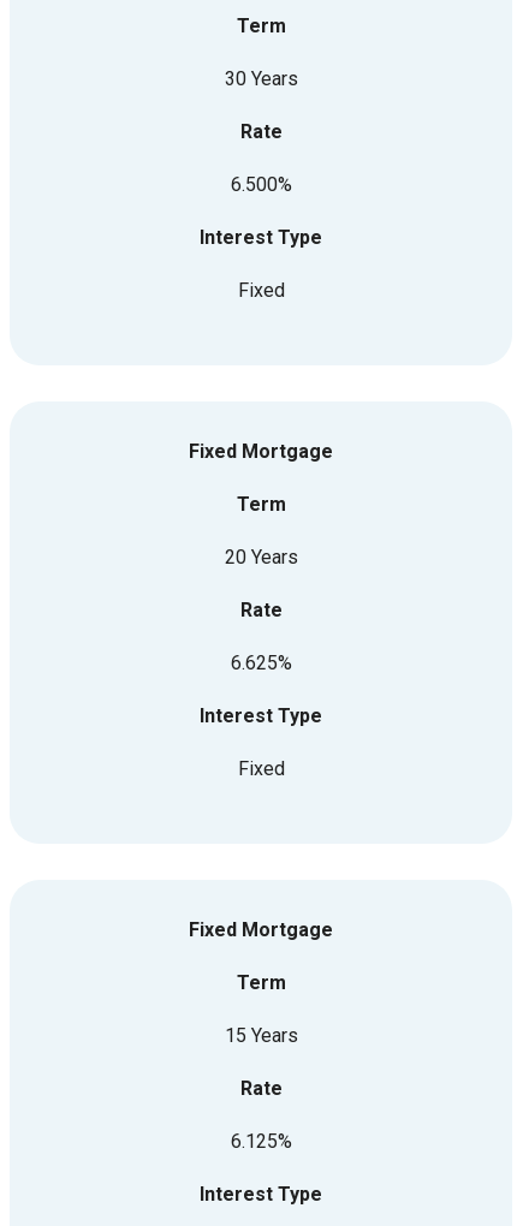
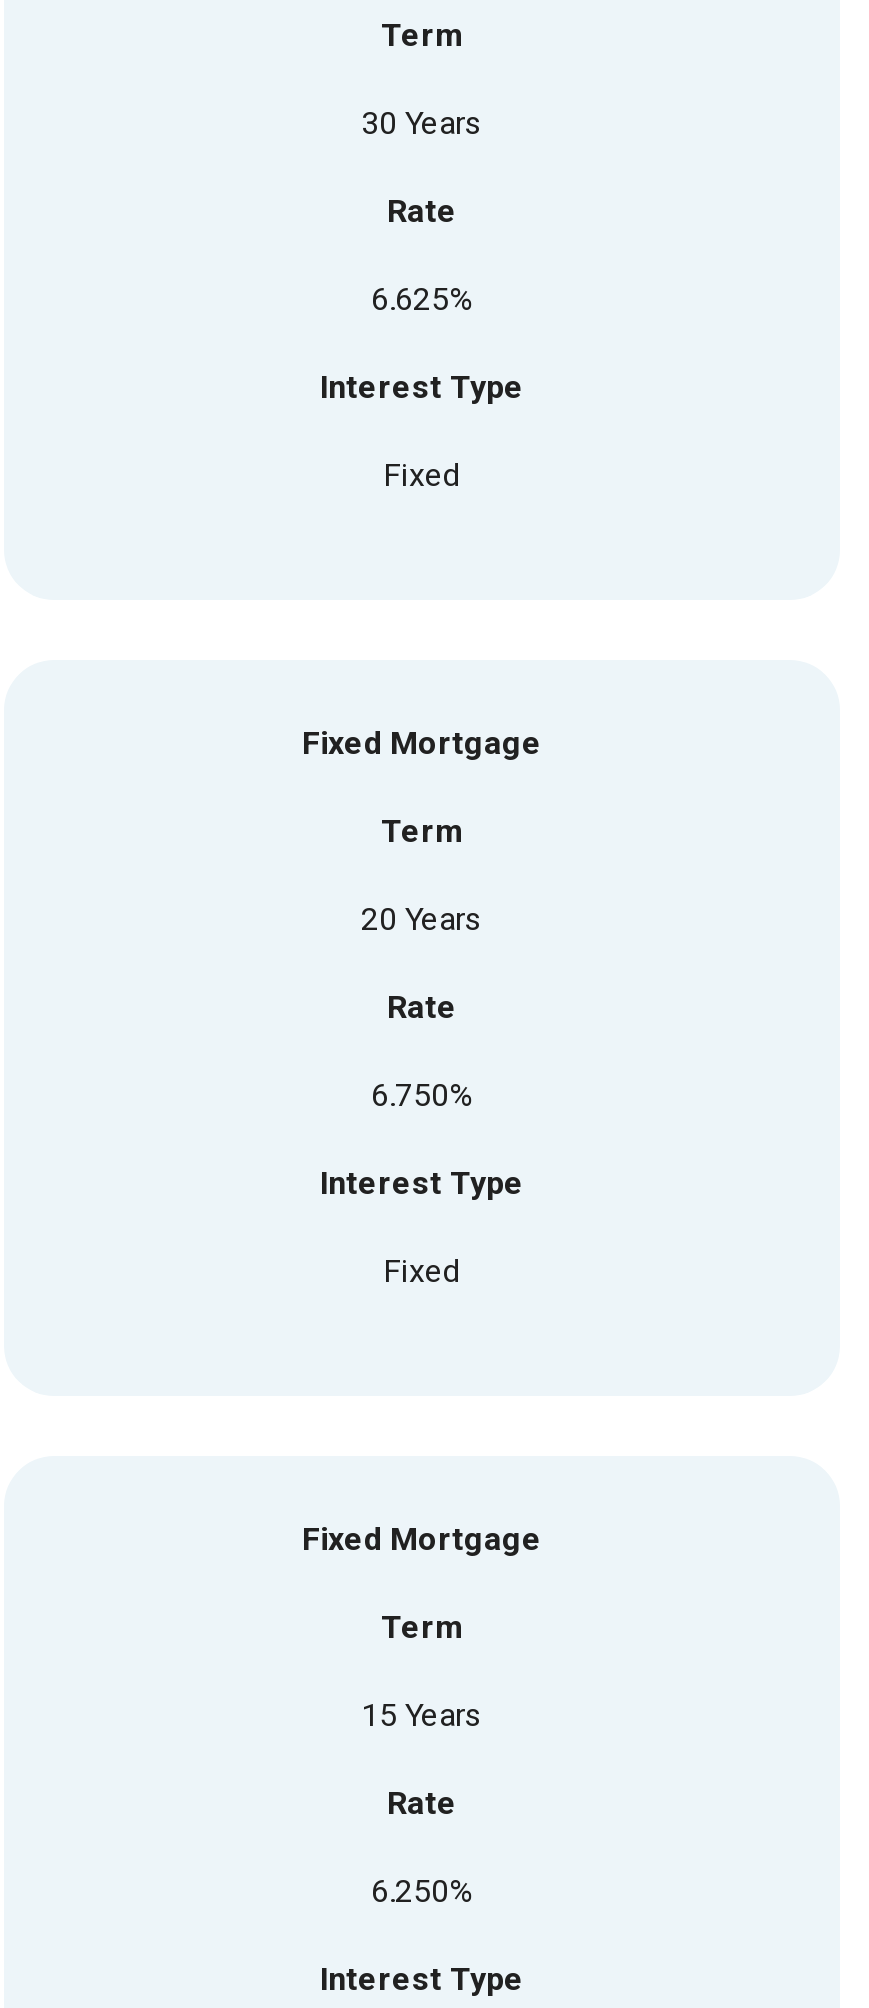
- 6.500%
+ 6.625%

- 6.625%
+ 6.750%

- 6.125%
+ 6.250%
